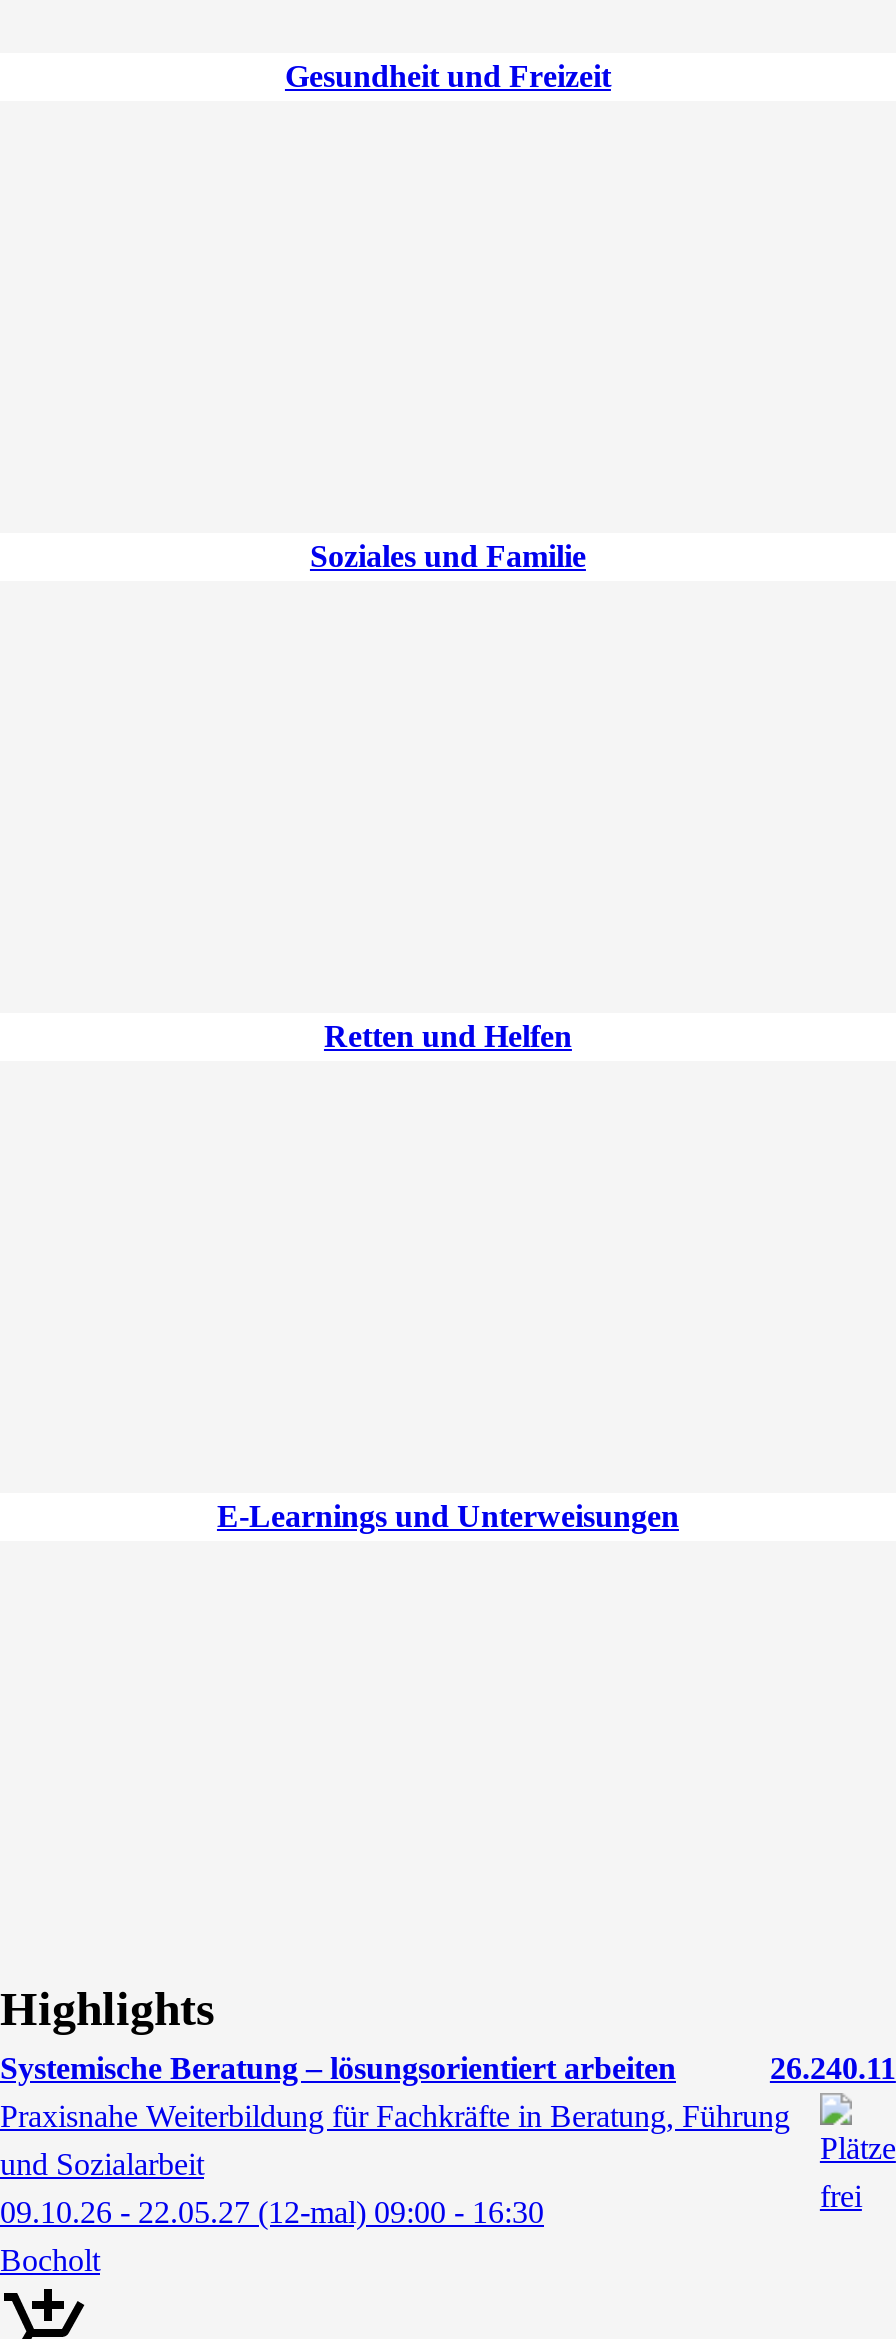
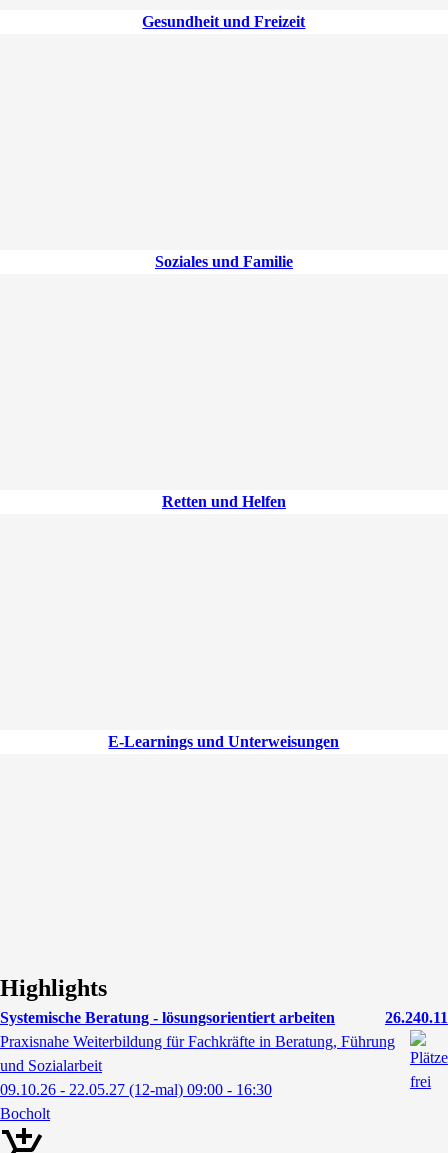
- Systemische Beratung – lösungsorientiert arbeiten
+ Systemische Beratung - lösungsorientiert arbeiten
